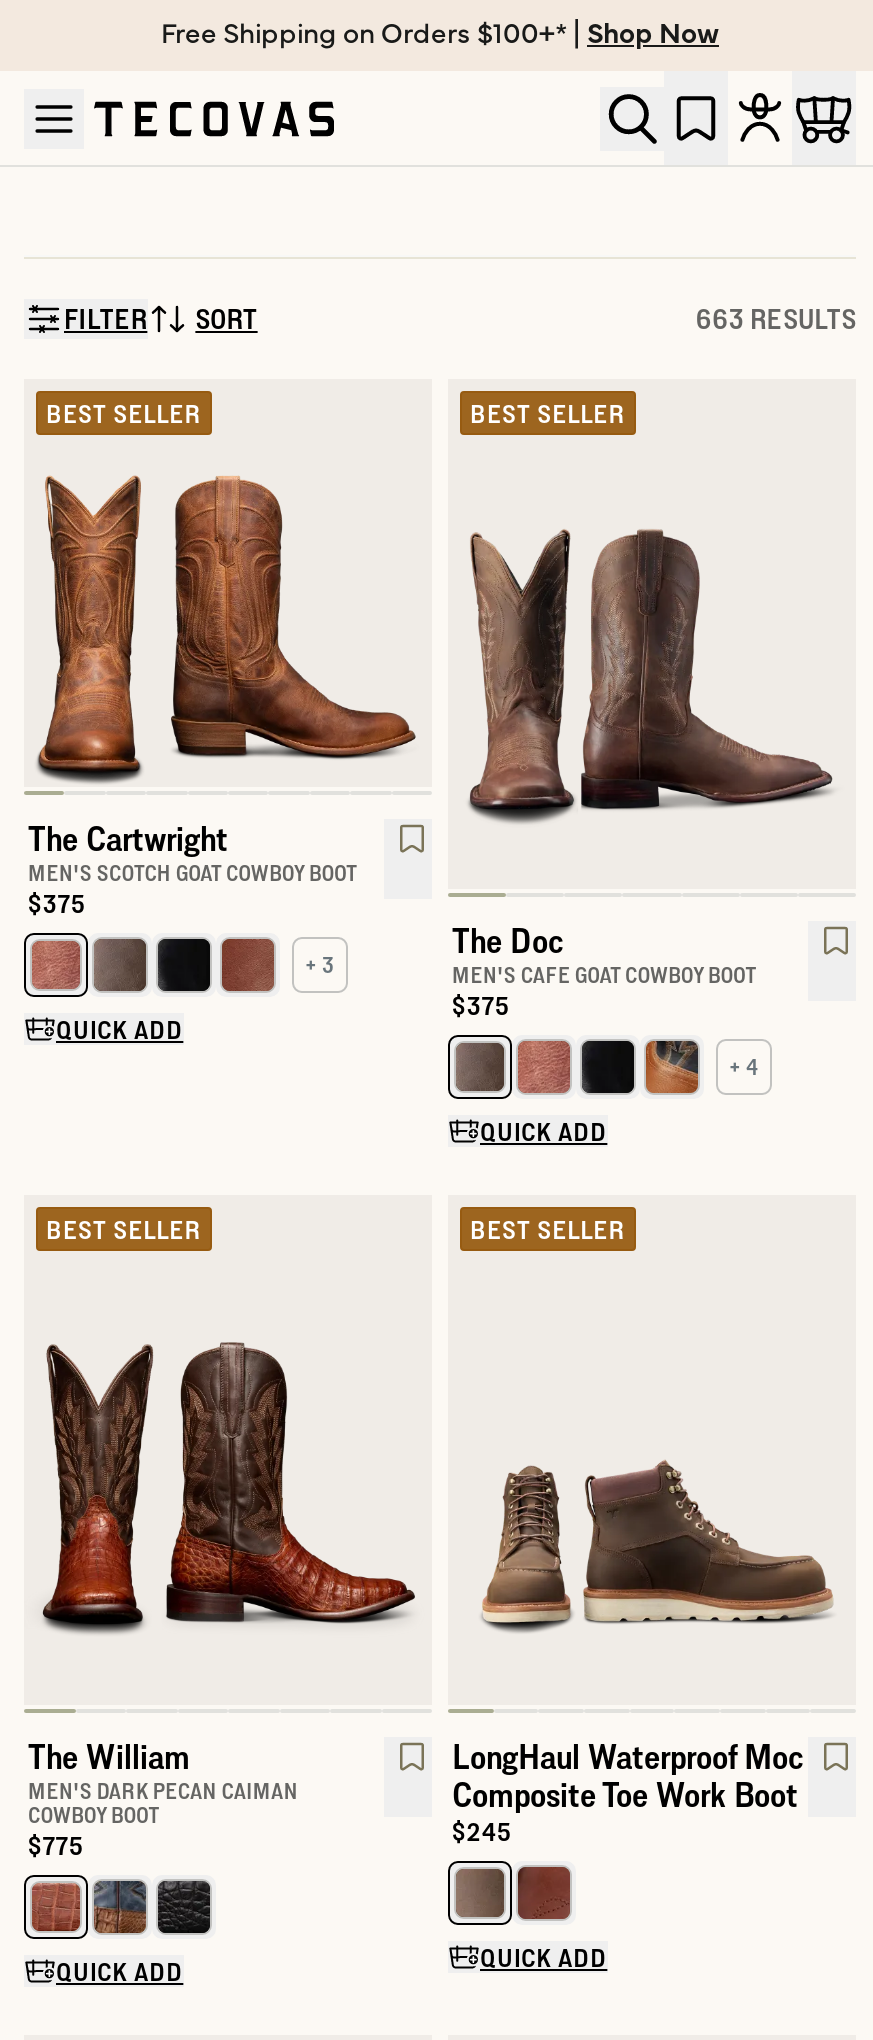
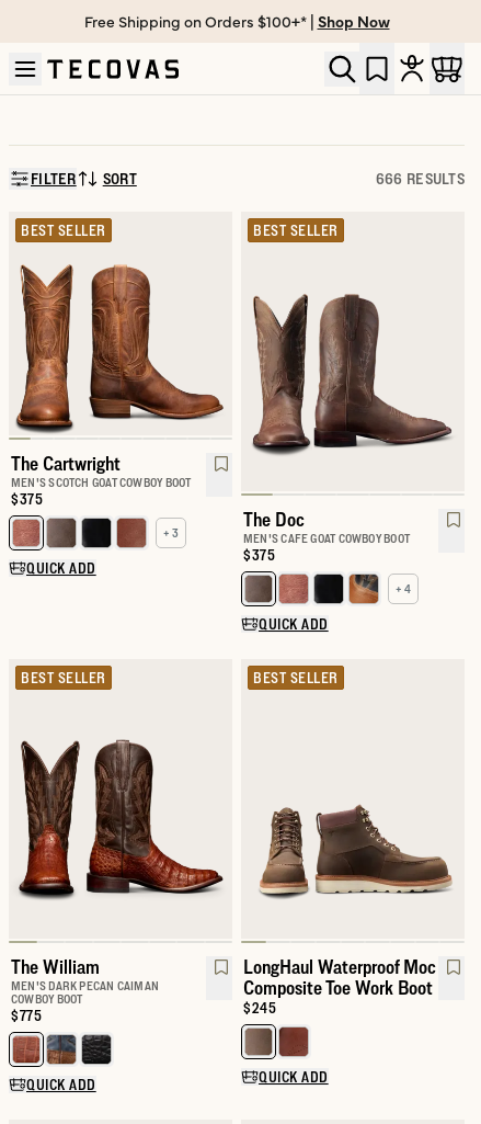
- 663 RESULTS
+ 666 RESULTS
